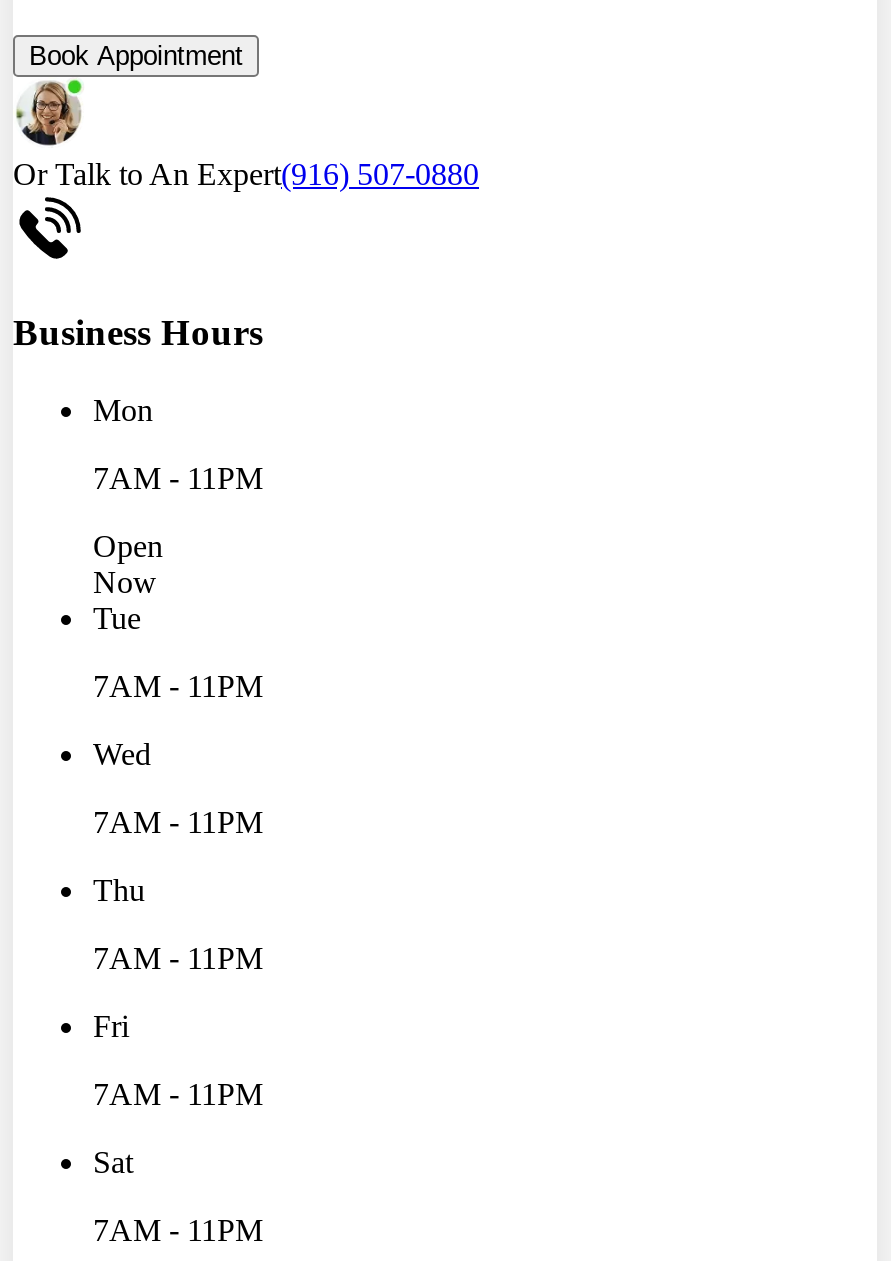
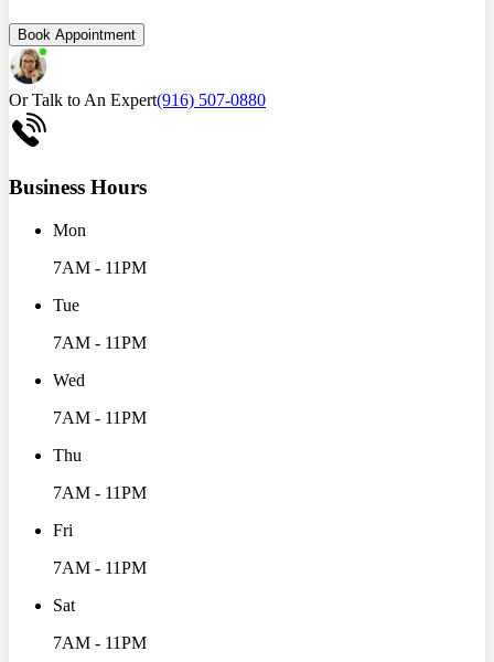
- Open
- Now
